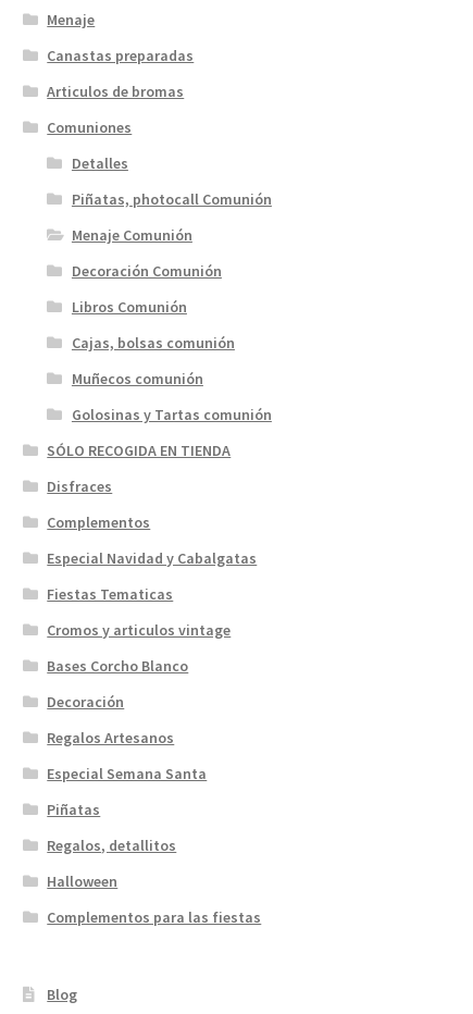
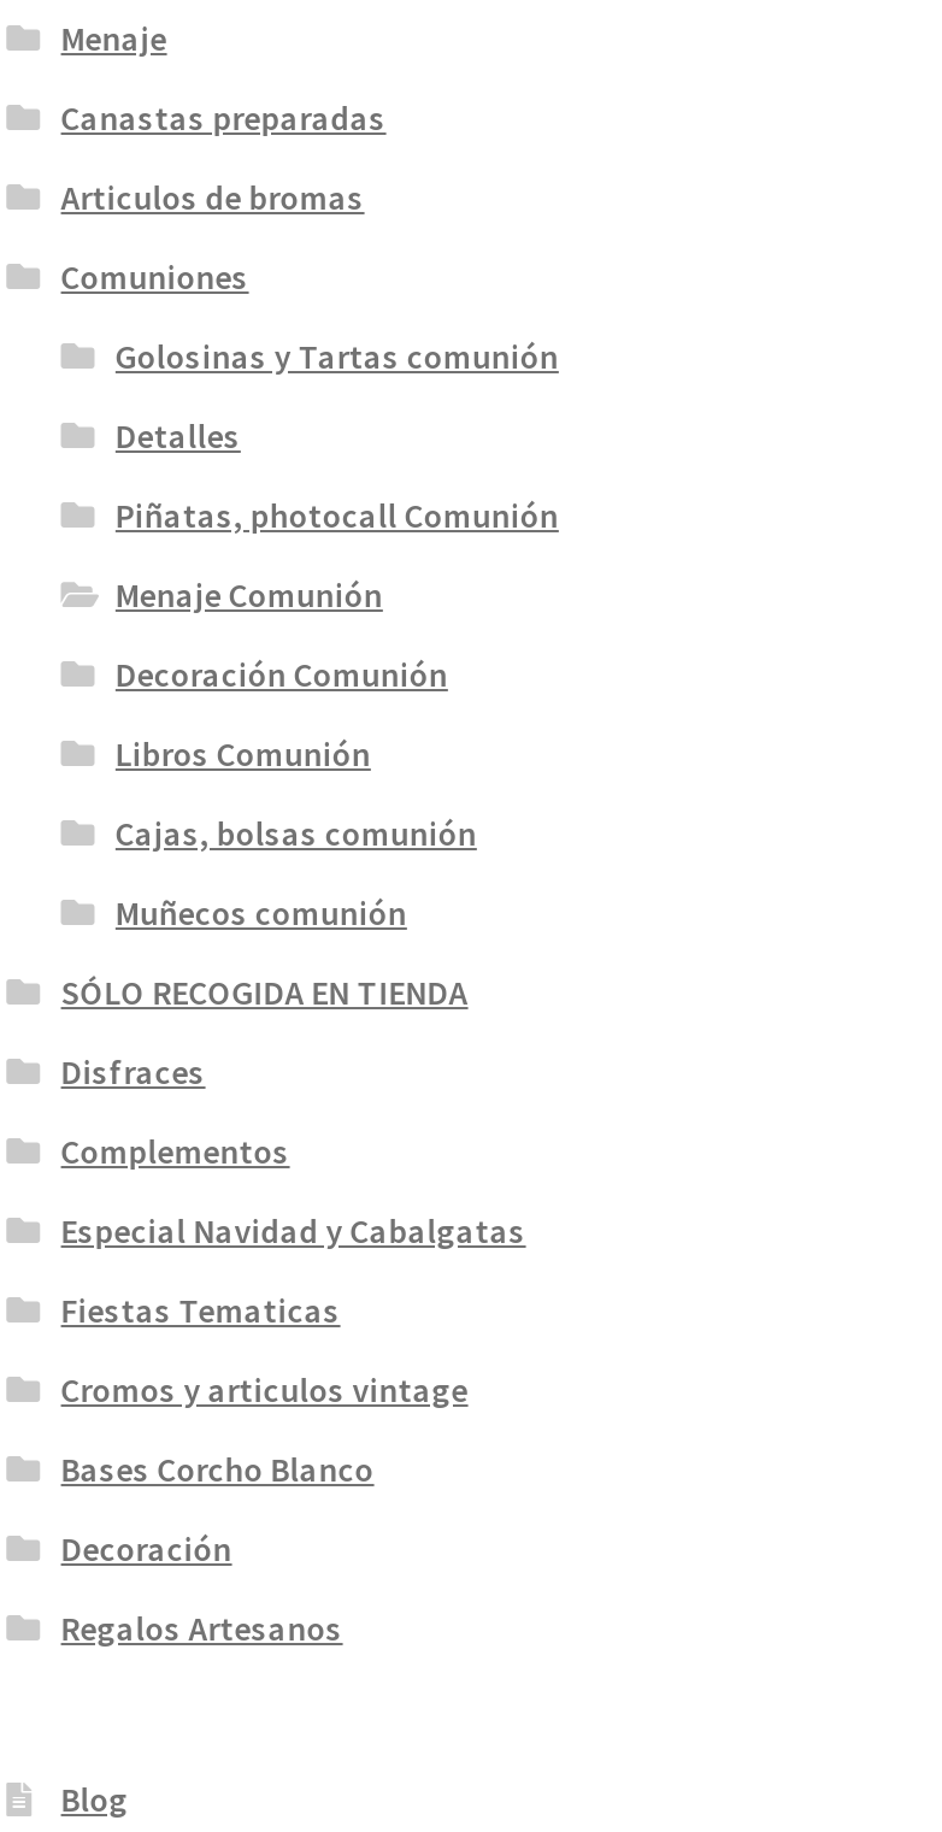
moved down: Detalles | Piñatas, photocall Comunión | Menaje Comunión | Decoración Comunión | Libros Comunión | Cajas, bolsas comunión | Muñecos comunión

moved up: Golosinas y Tartas comunión

- Especial Semana Santa
- Piñatas
- Regalos, detallitos
- Halloween
- Complementos para las fiestas
